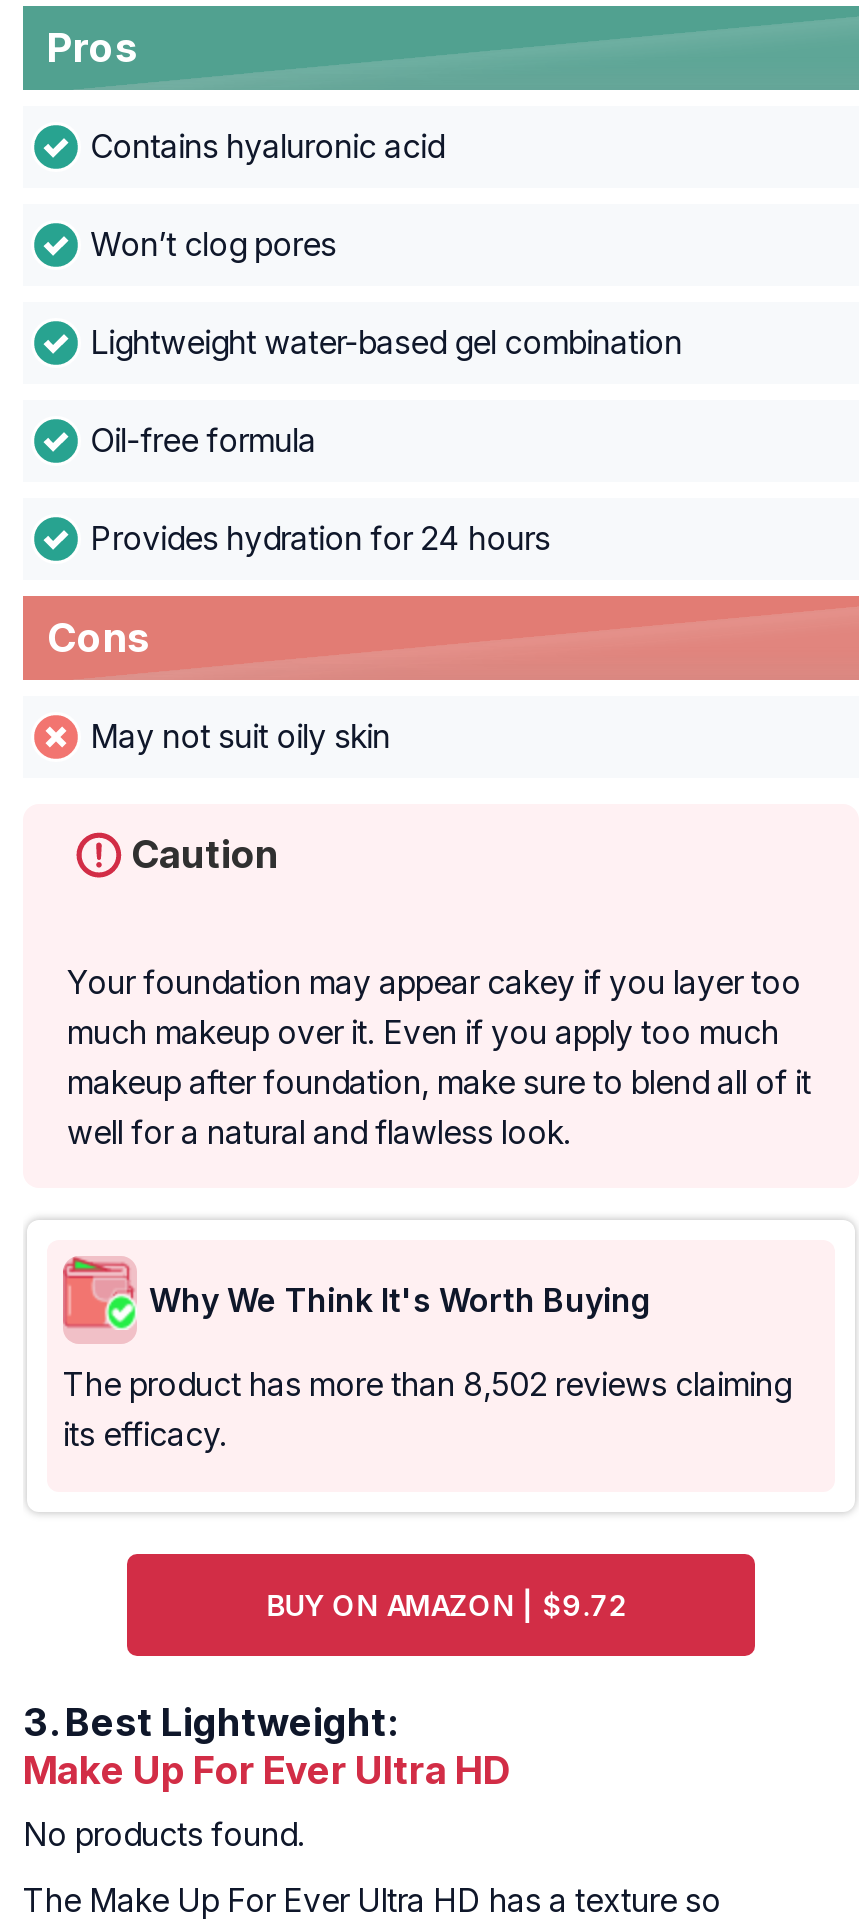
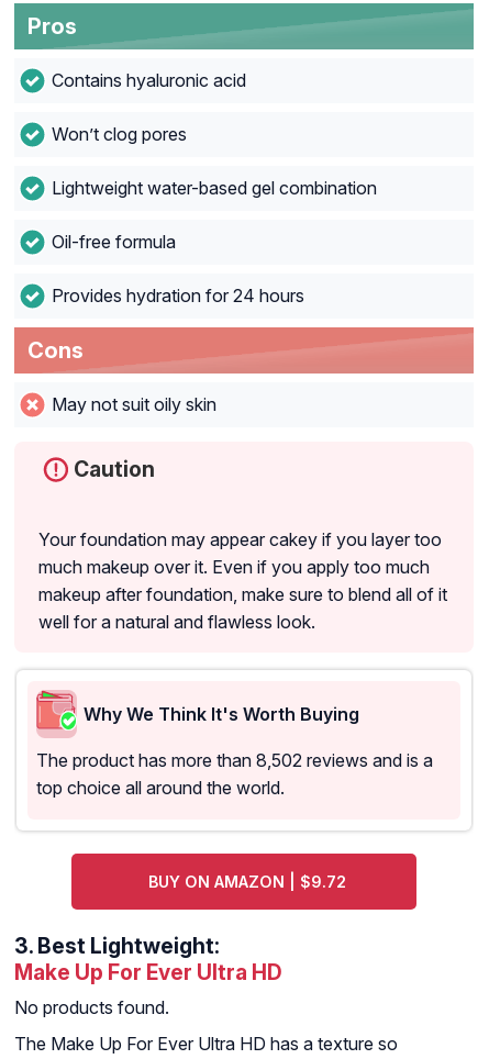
- The product has more than 8,502 reviews claiming
- its efficacy.
+ The product has more than 8,502 reviews and is a
+ top choice all around the world.
